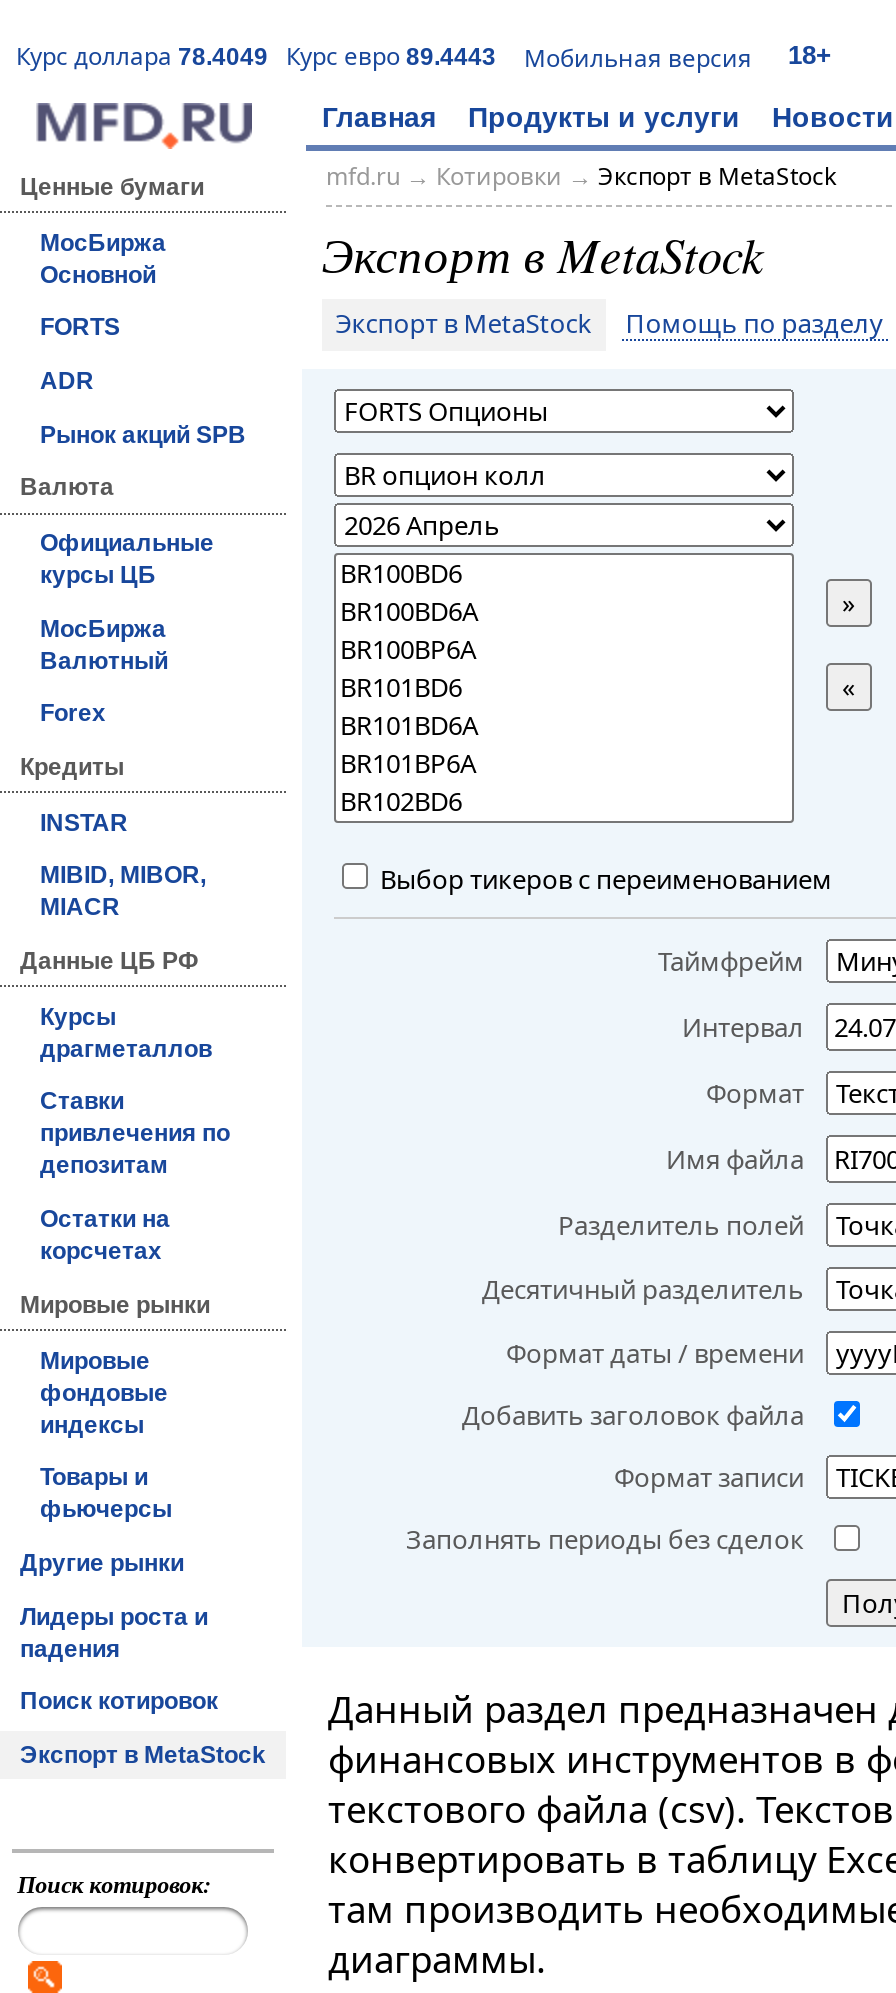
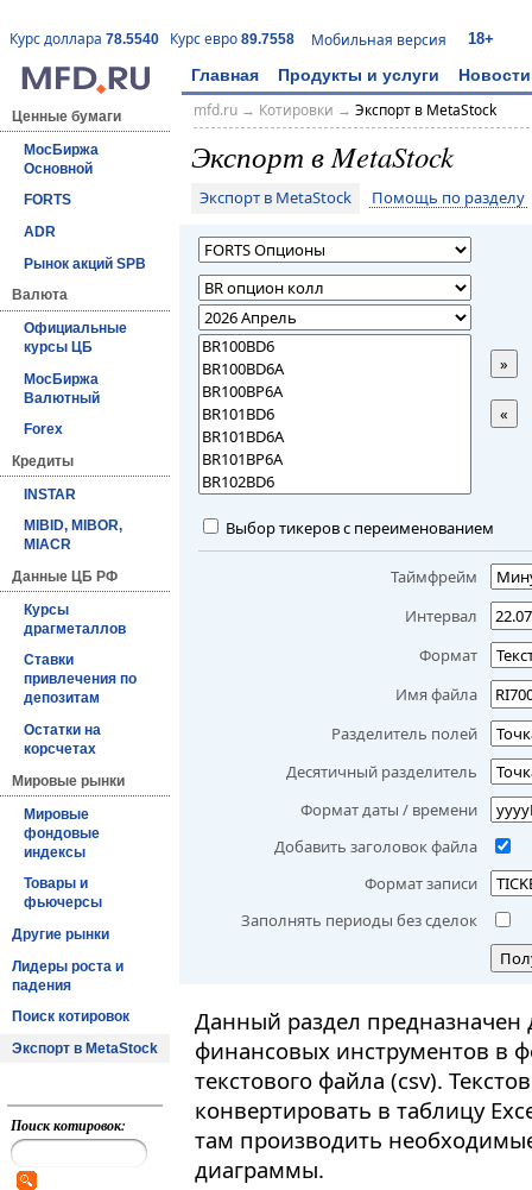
- Курс доллара 78.4049 Курс евро 89.4443
+ Курс доллара 78.5540 Курс евро 89.7558
